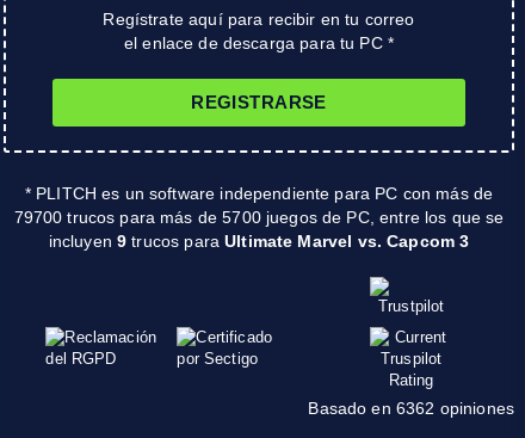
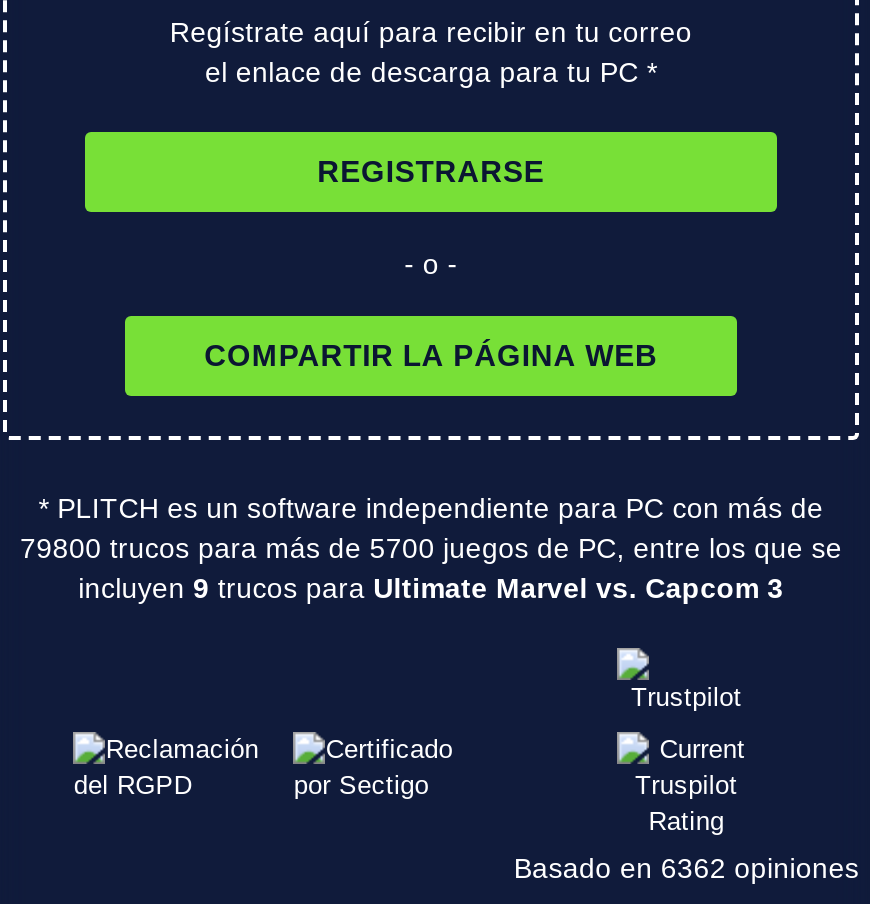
+ - o -
+ COMPARTIR LA PÁGINA WEB

- 79700 trucos para más de 5700 juegos de PC, entre los que se
+ 79800 trucos para más de 5700 juegos de PC, entre los que se
